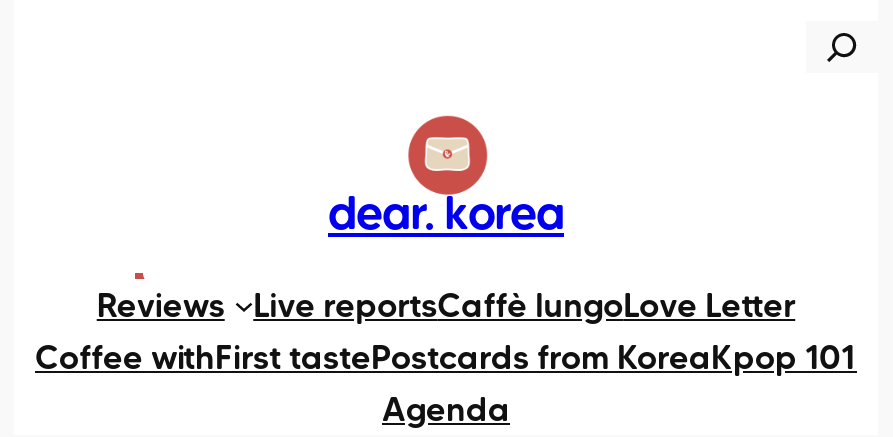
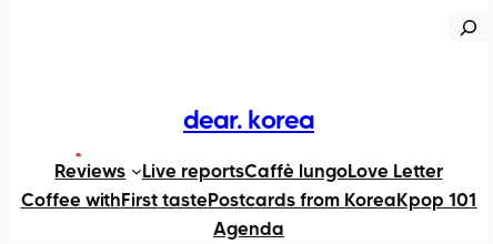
- [image]
